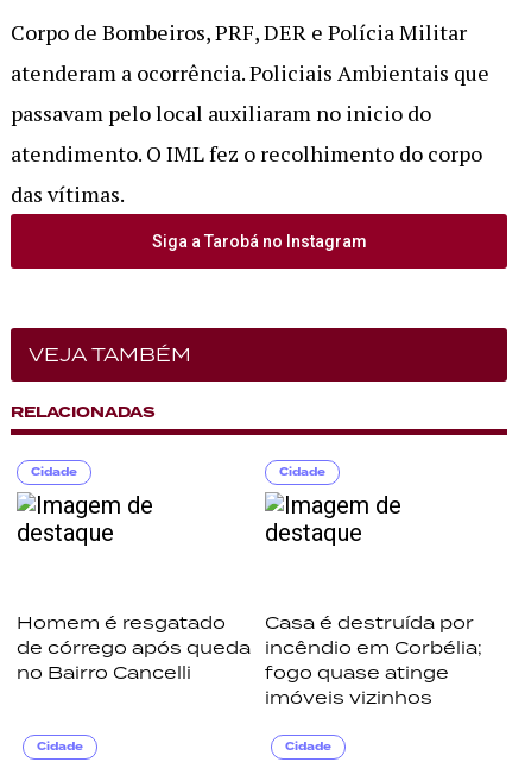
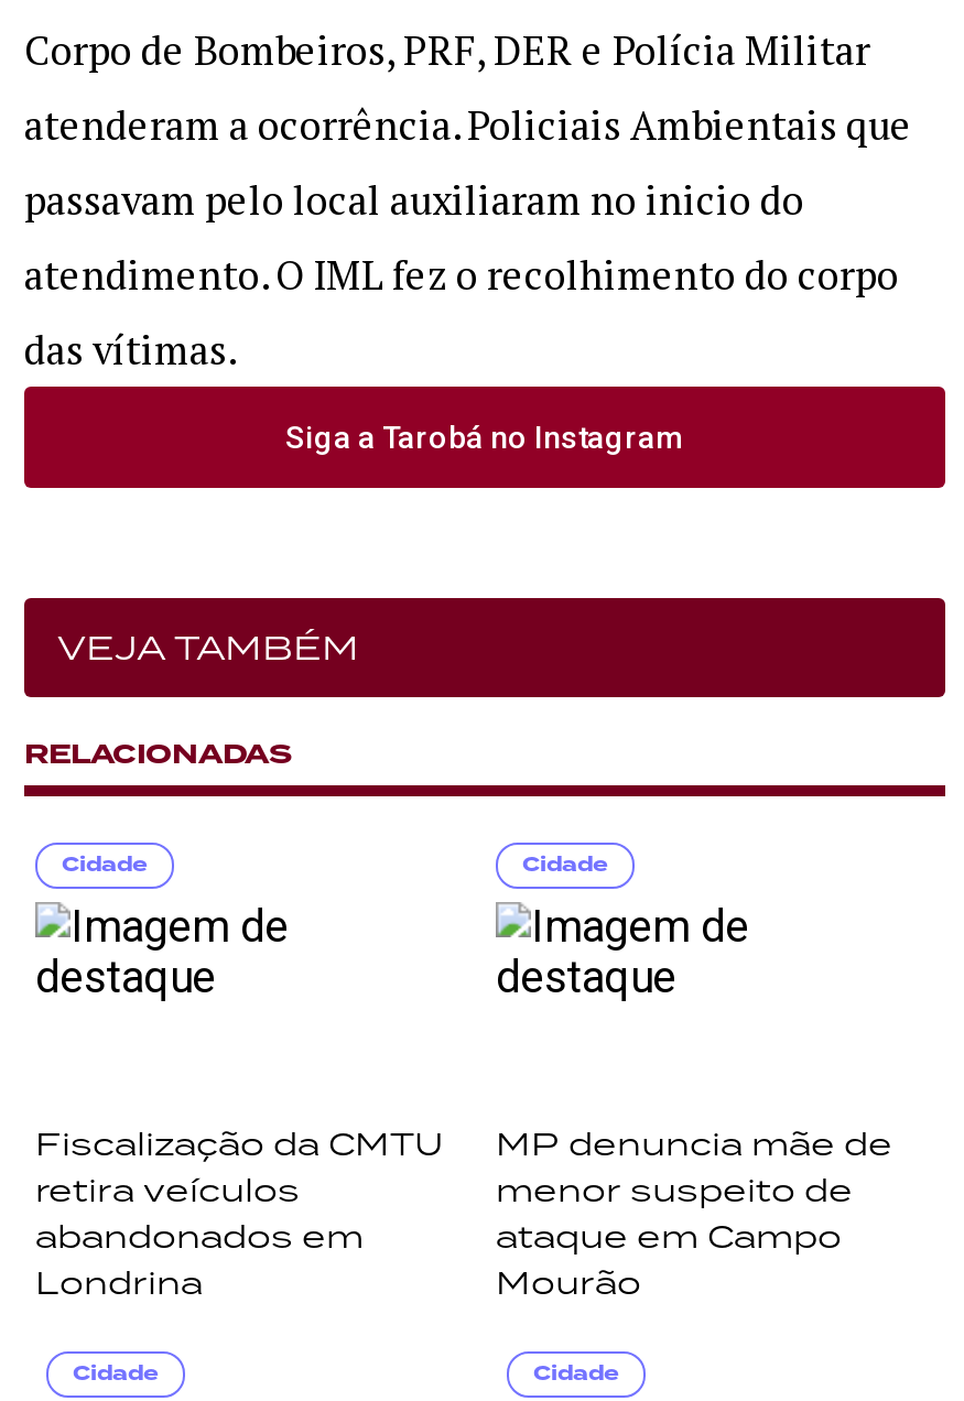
- Homem é resgatado
- de córrego após queda
- no Bairro Cancelli
+ Fiscalização da CMTU
+ retira veículos
+ abandonados em
+ Londrina

- Casa é destruída por
- incêndio em Corbélia;
- fogo quase atinge
- imóveis vizinhos
+ MP denuncia mãe de
+ menor suspeito de
+ ataque em Campo
+ Mourão
